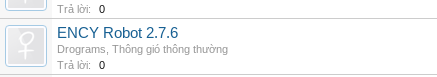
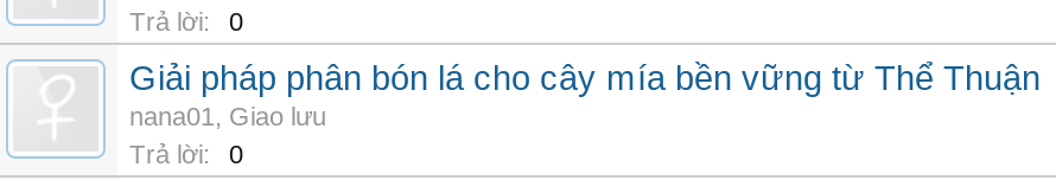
- ENCY Robot 2.7.6
- Drograms, Thông gió thông thường
+ Giải pháp phân bón lá cho cây mía bền vững từ Thể Thuận
+ nana01, Giao lưu
